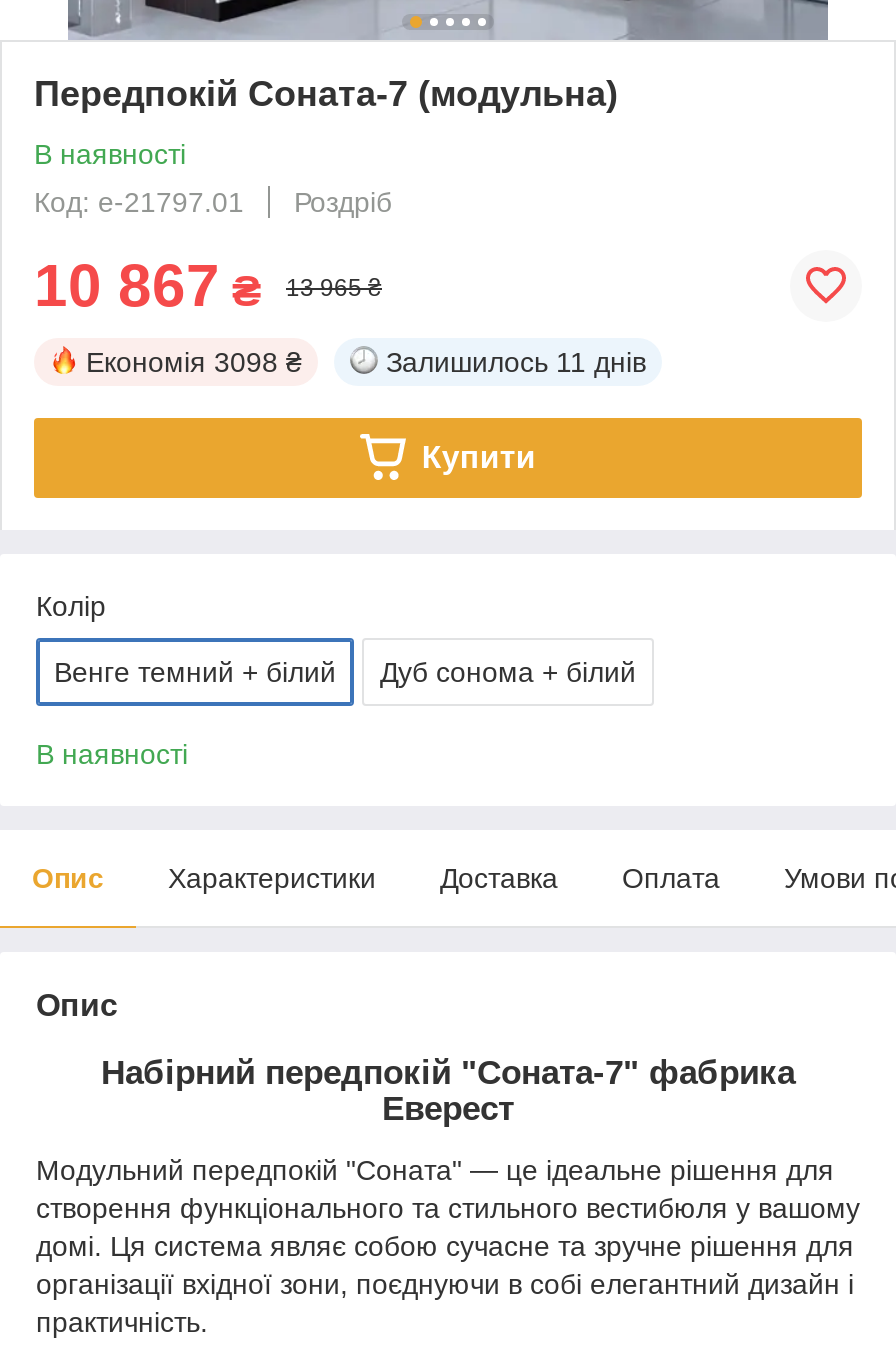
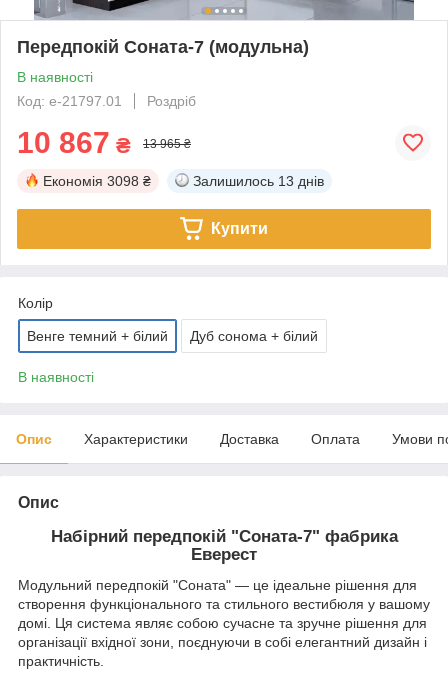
- Залишилось 11 днів
+ Залишилось 13 днів
